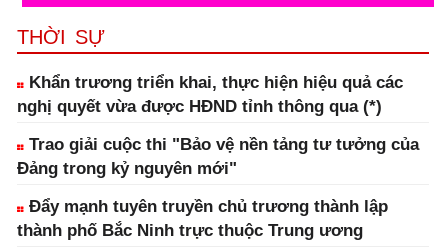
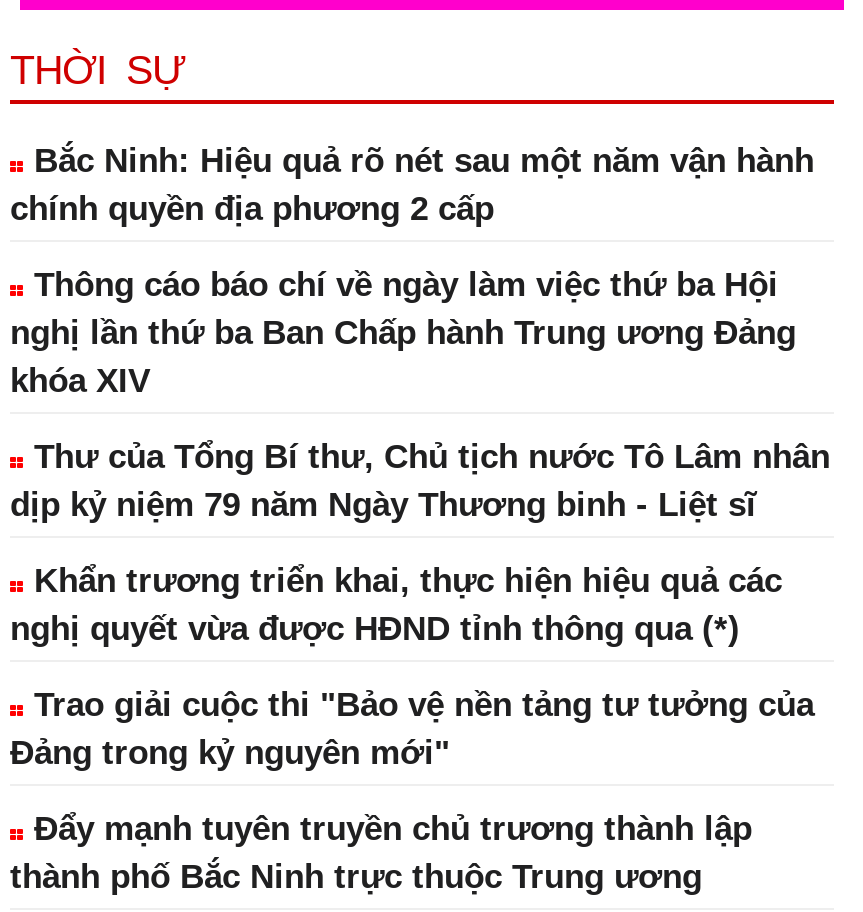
+ Bắc Ninh: Hiệu quả rõ nét sau một năm vận hành
+ chính quyền địa phương 2 cấp
+ Thông cáo báo chí về ngày làm việc thứ ba Hội
+ nghị lần thứ ba Ban Chấp hành Trung ương Đảng
+ khóa XIV
+ Thư của Tổng Bí thư, Chủ tịch nước Tô Lâm nhân
+ dịp kỷ niệm 79 năm Ngày Thương binh - Liệt sĩ
